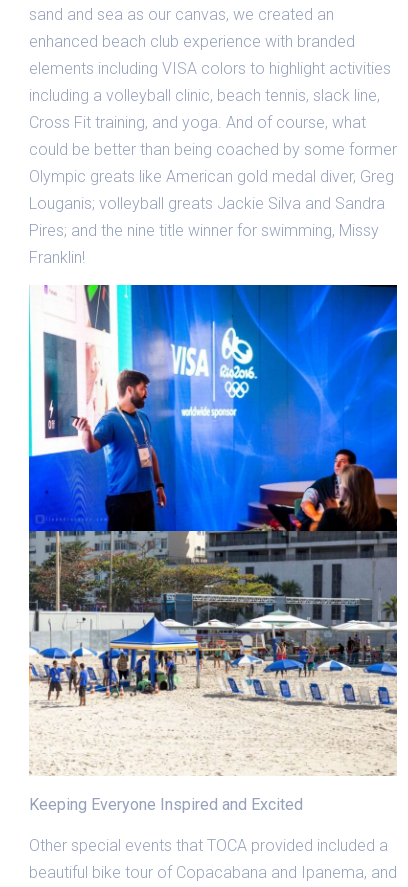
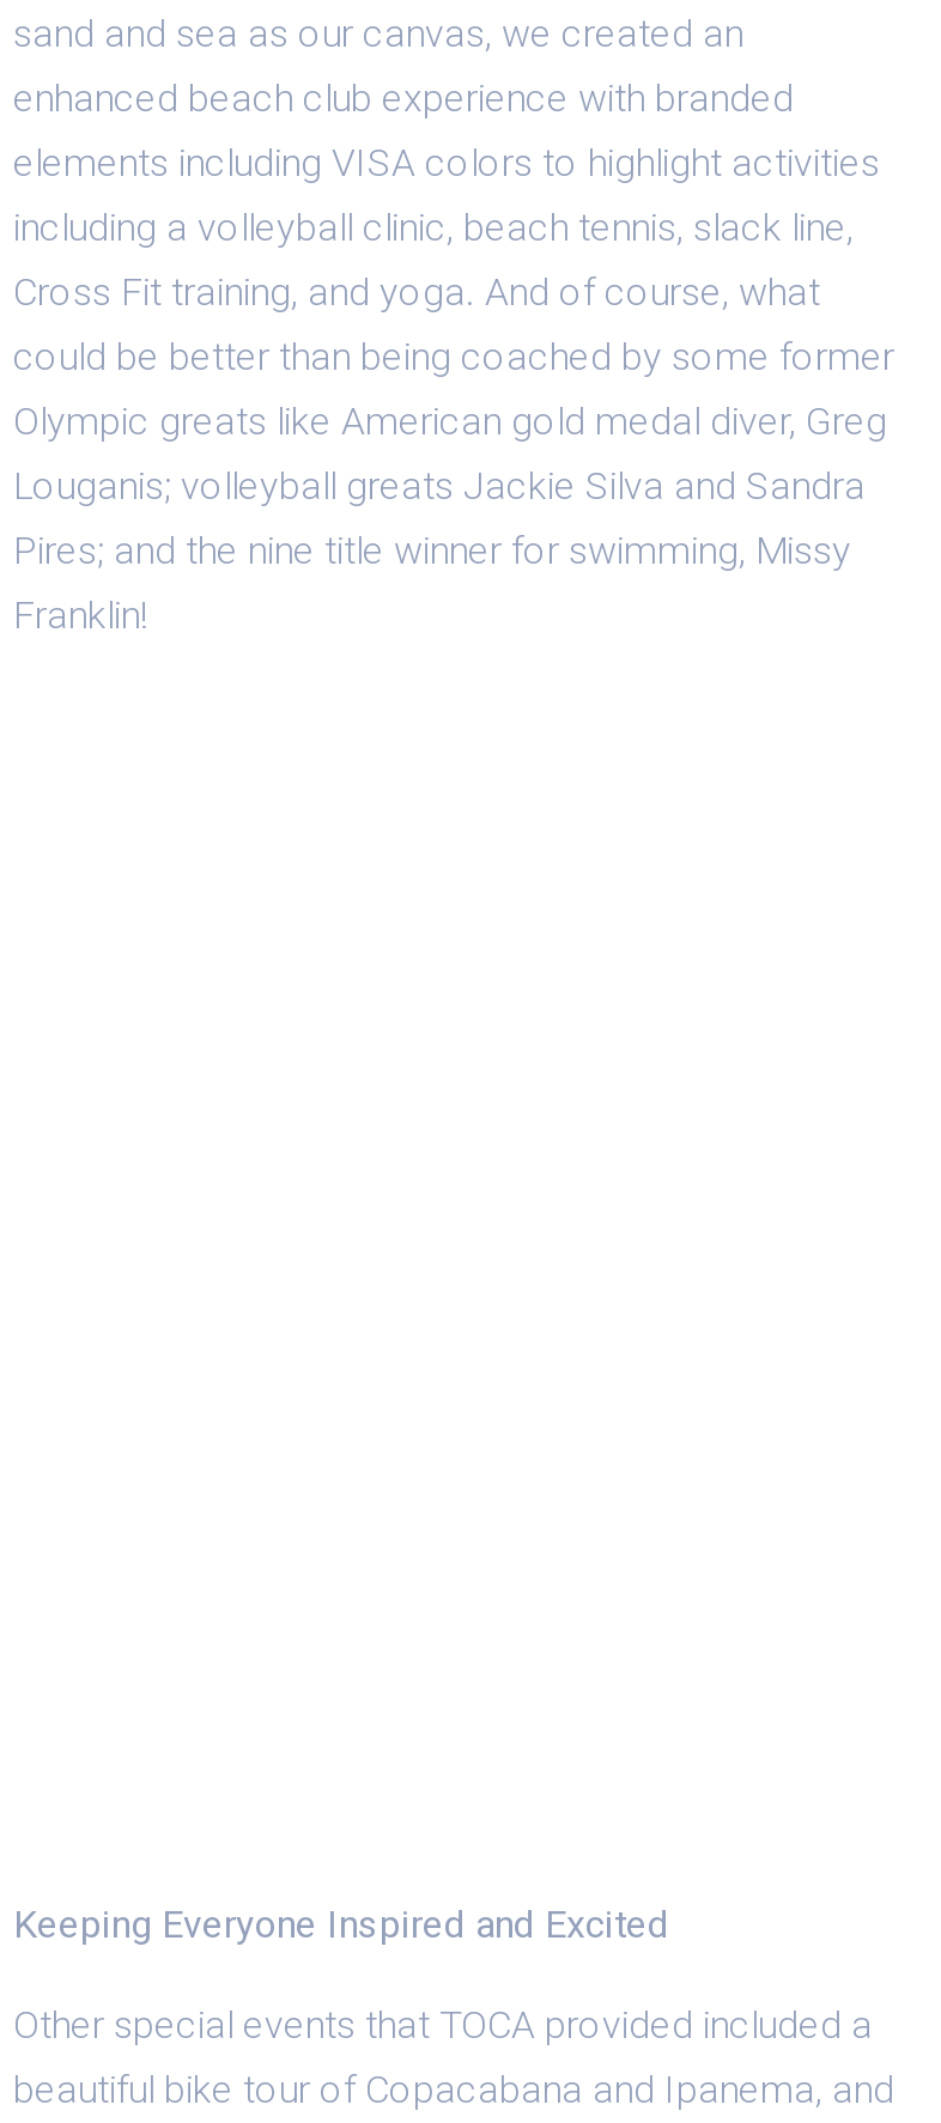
- [image]
